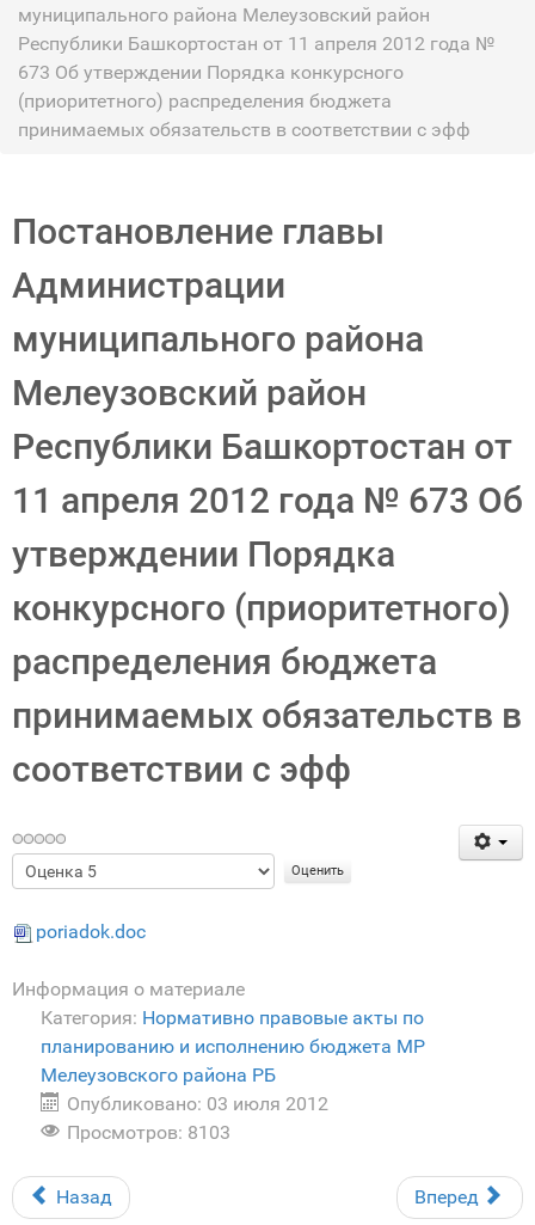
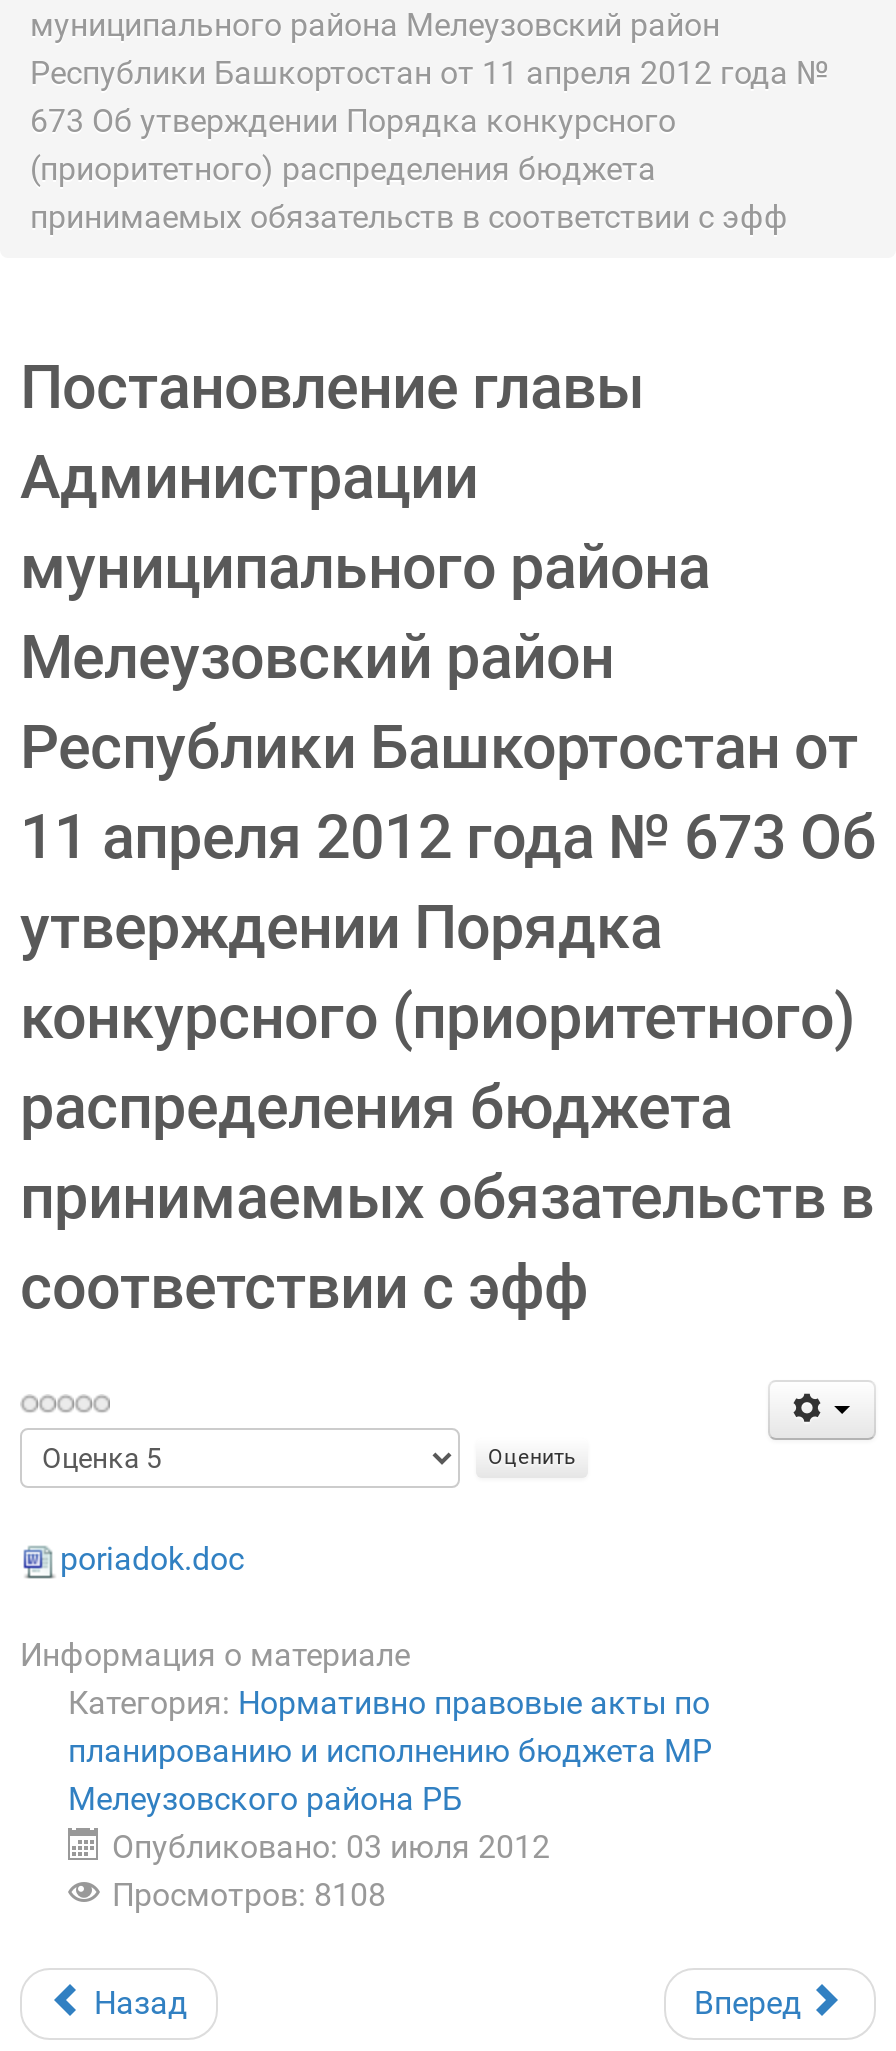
- Просмотров: 8103
+ Просмотров: 8108
